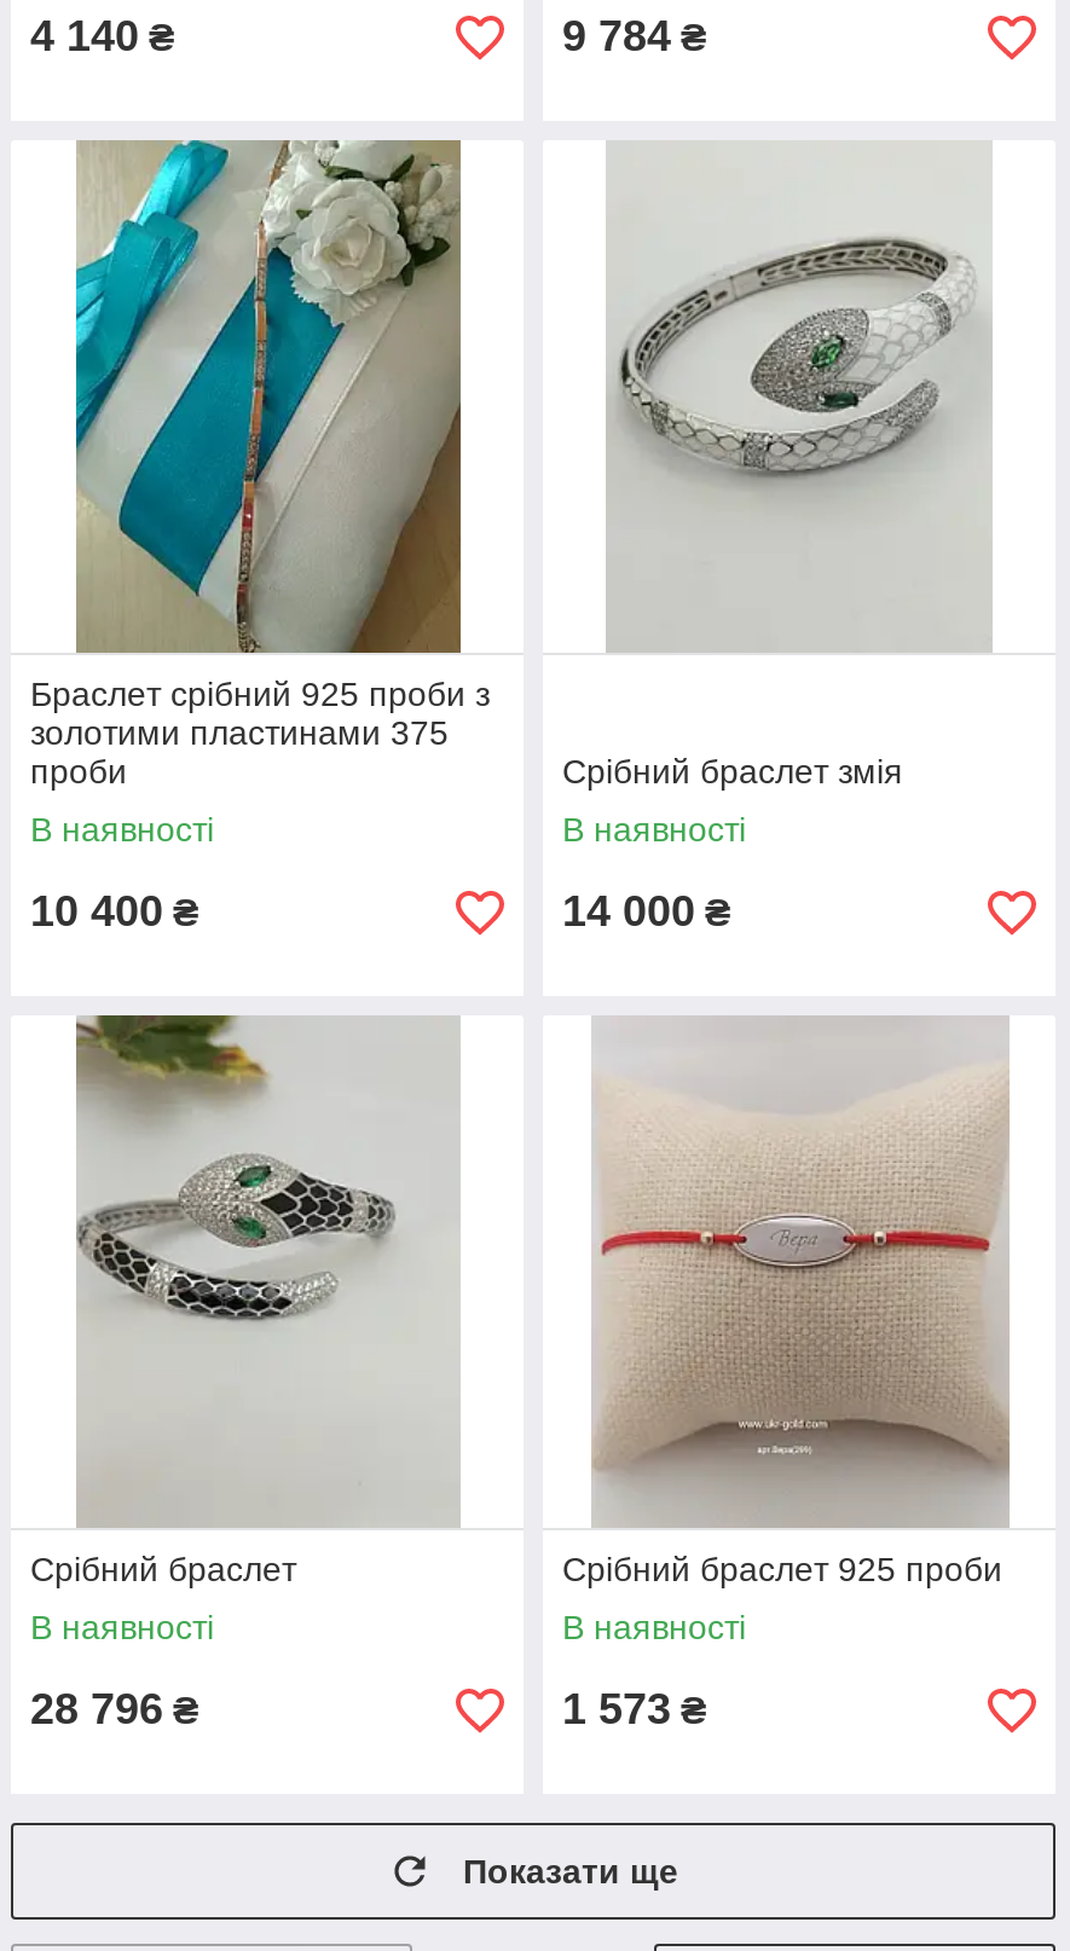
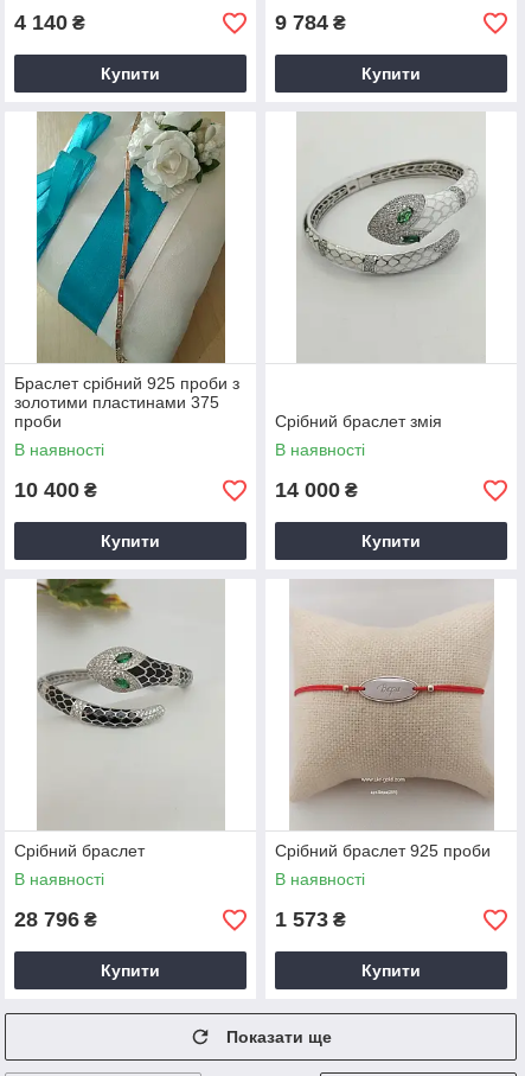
+ Купити

+ Купити

+ Купити

+ Купити

+ Купити

+ Купити
